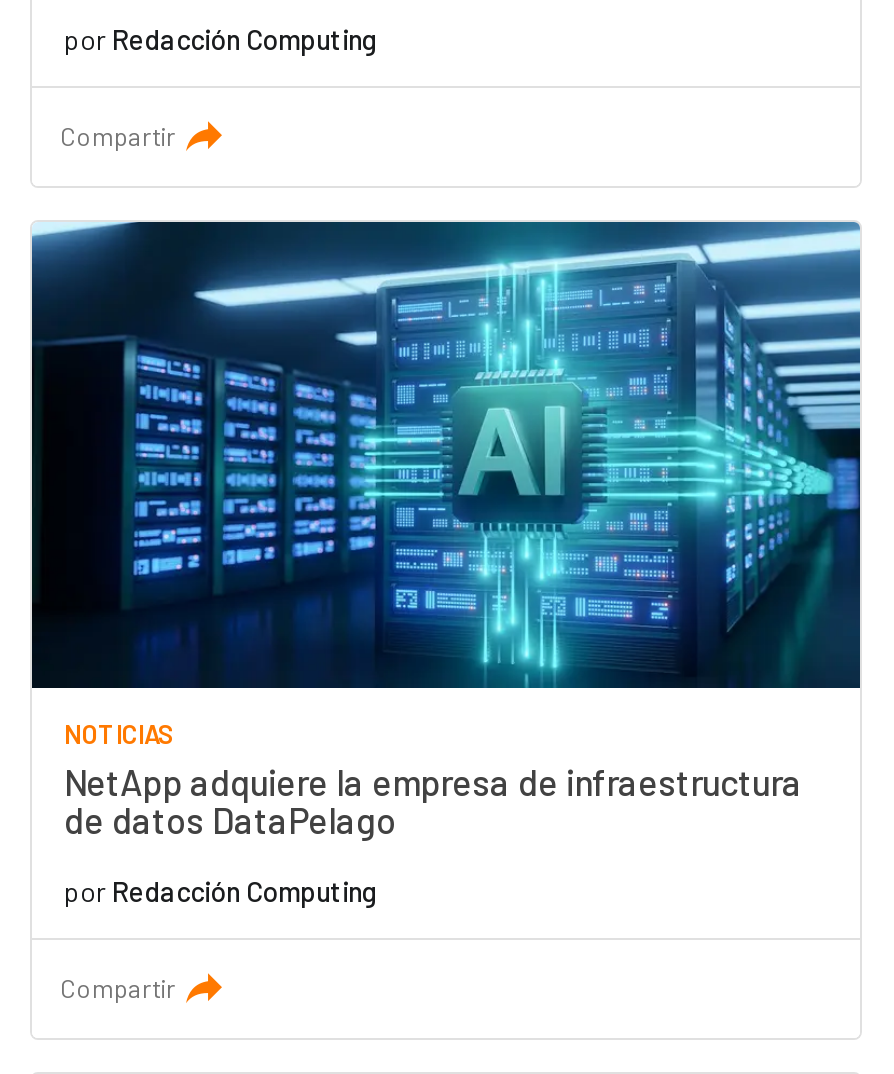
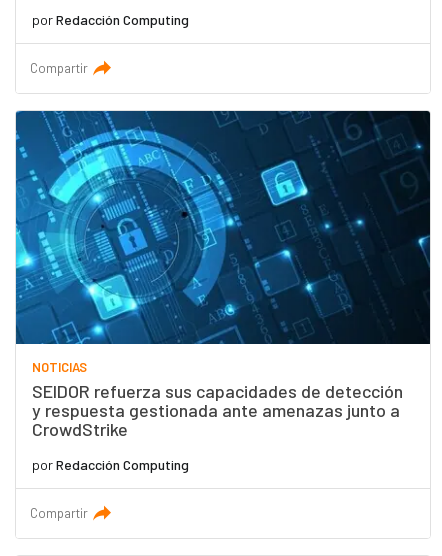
- [image]
- NetApp adquiere la empresa de infraestructura
- de datos DataPelago
+ [image]
+ SEIDOR refuerza sus capacidades de detección
+ y respuesta gestionada ante amenazas junto a
+ CrowdStrike
